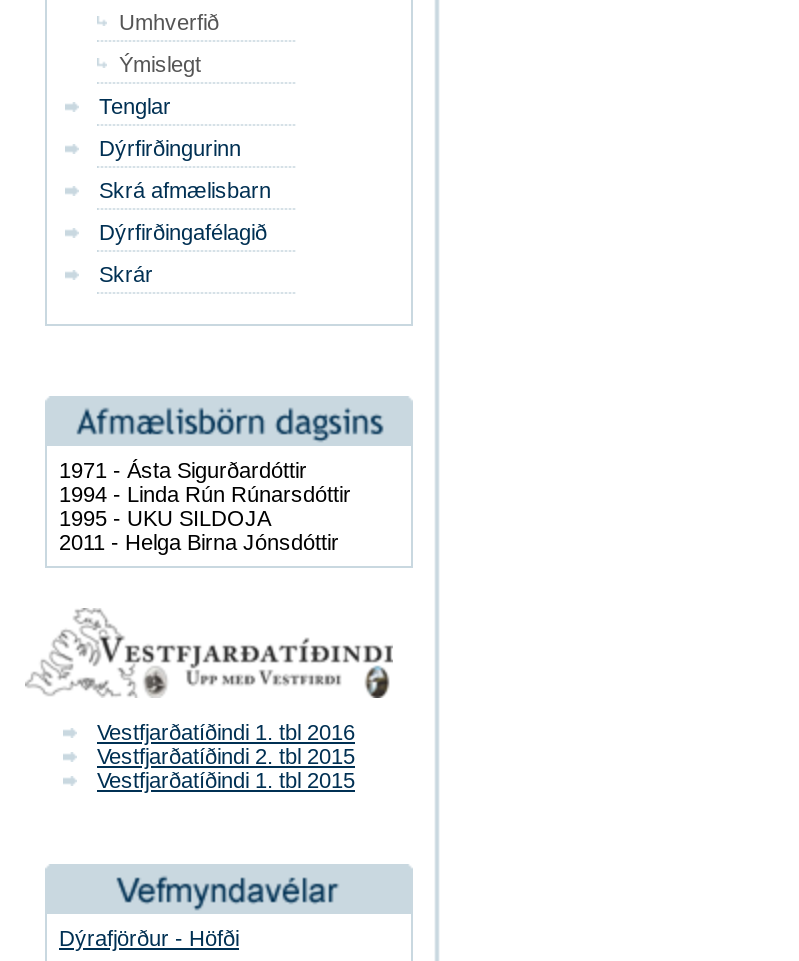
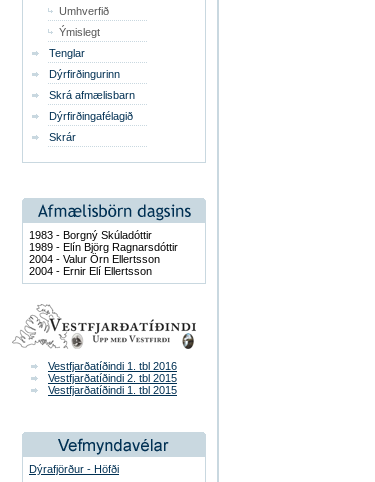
- 1971 - Ásta Sigurðardóttir
- 1994 - Linda Rún Rúnarsdóttir
- 1995 - UKU SILDOJA
- 2011 - Helga Birna Jónsdóttir
+ 1983 - Borgný Skúladóttir
+ 1989 - Elín Björg Ragnarsdóttir
+ 2004 - Valur Örn Ellertsson
+ 2004 - Ernir Elí Ellertsson
